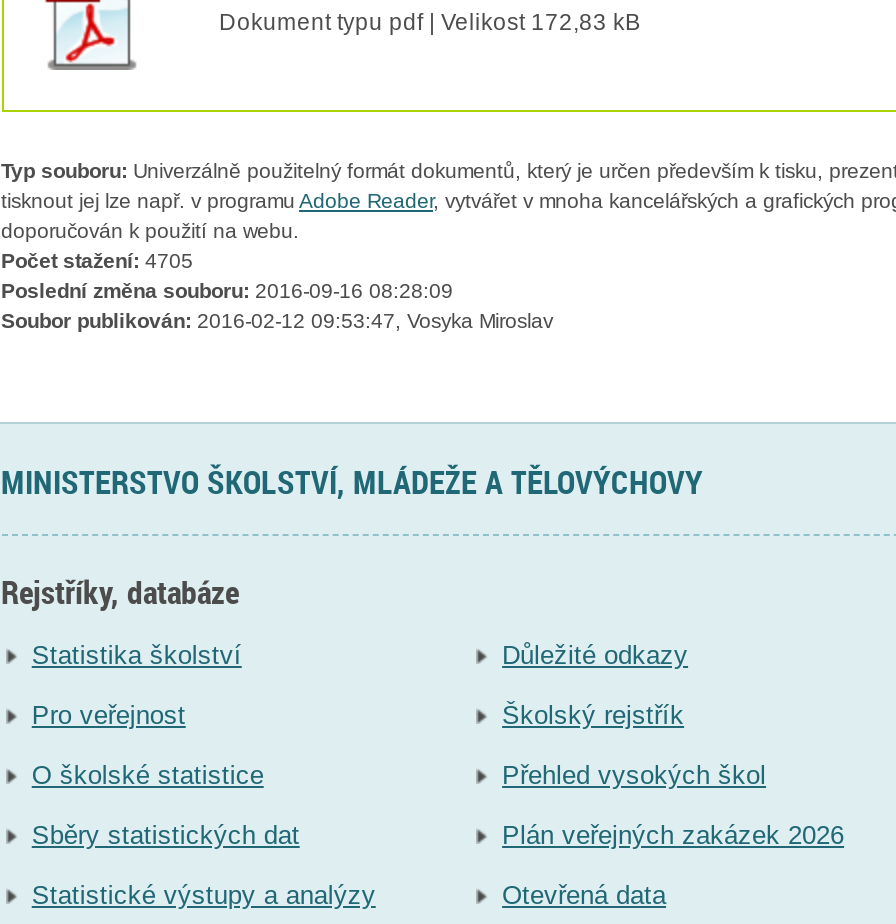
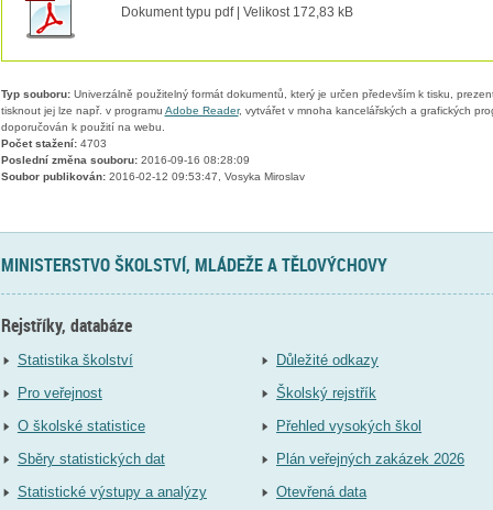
- Počet stažení: 4705
+ Počet stažení: 4703
